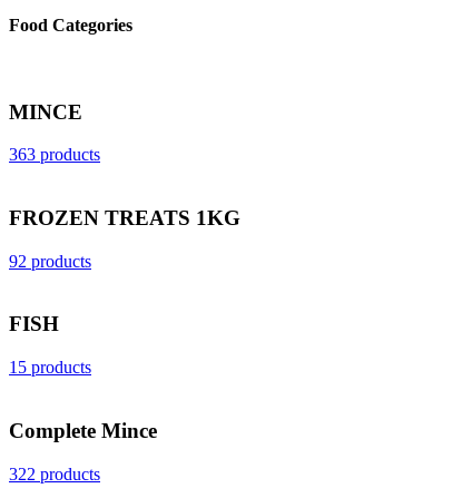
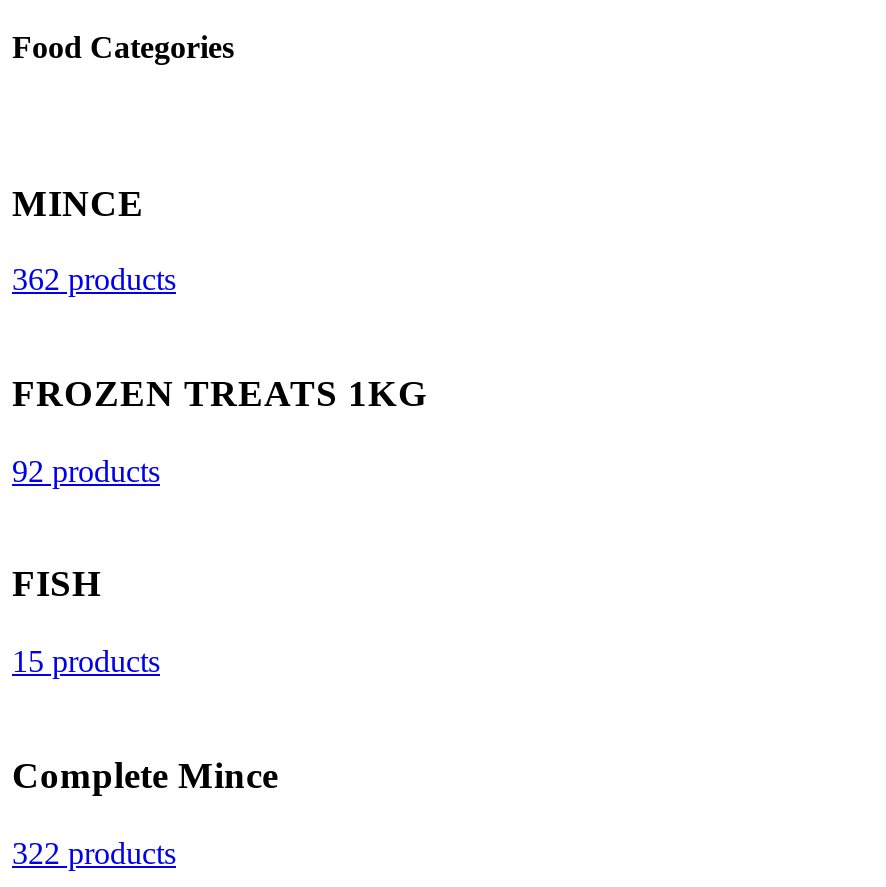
- 363 products
+ 362 products
